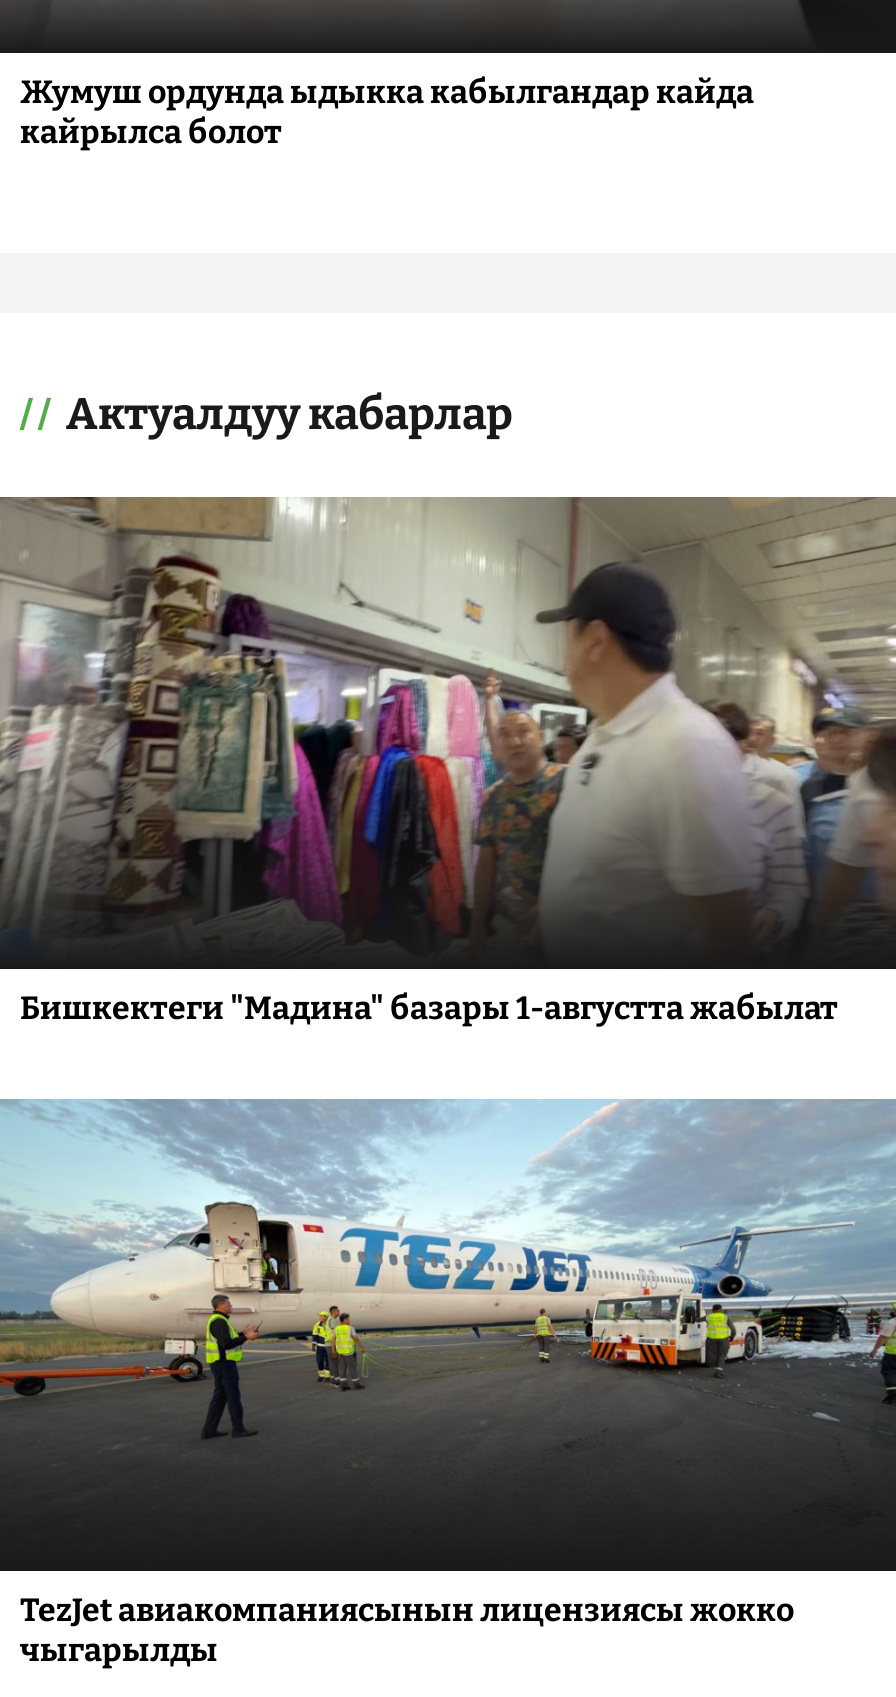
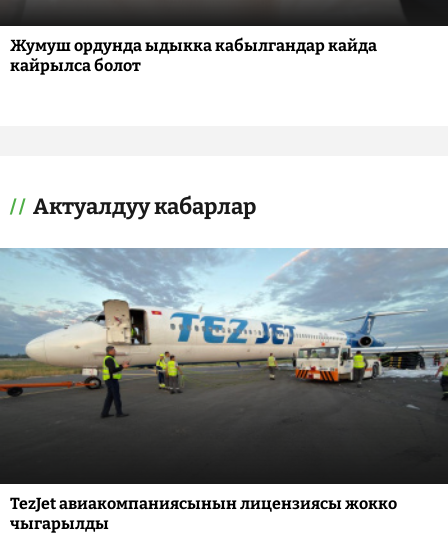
- [image]
- Бишкектеги "Мадина" базары 1-августта жабылат
